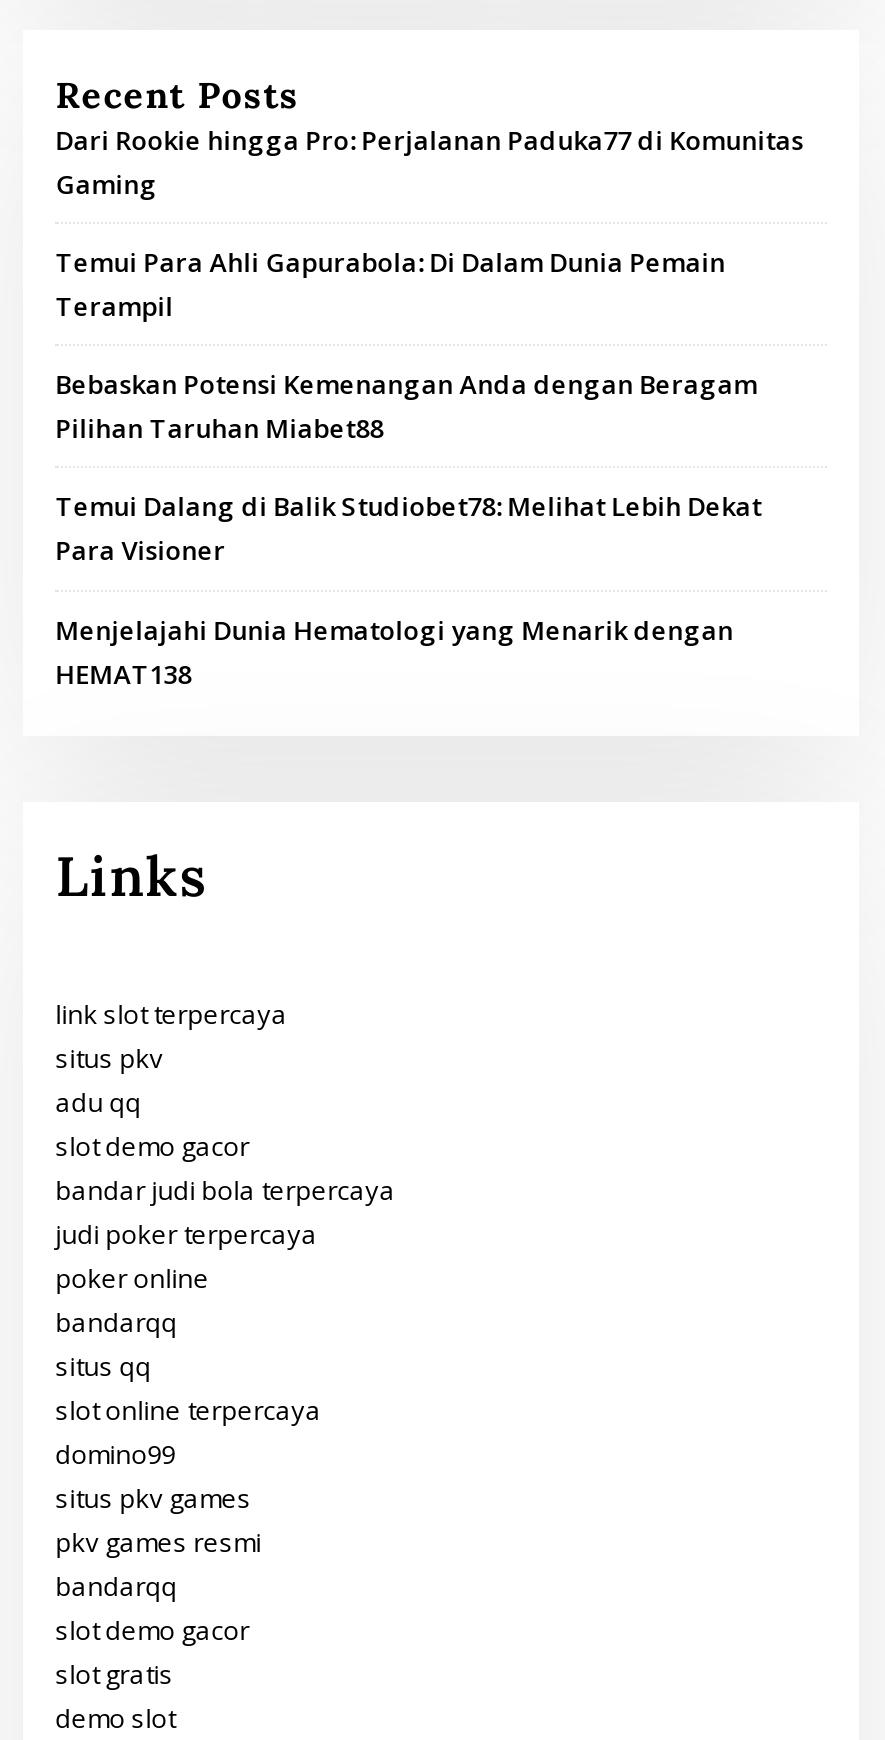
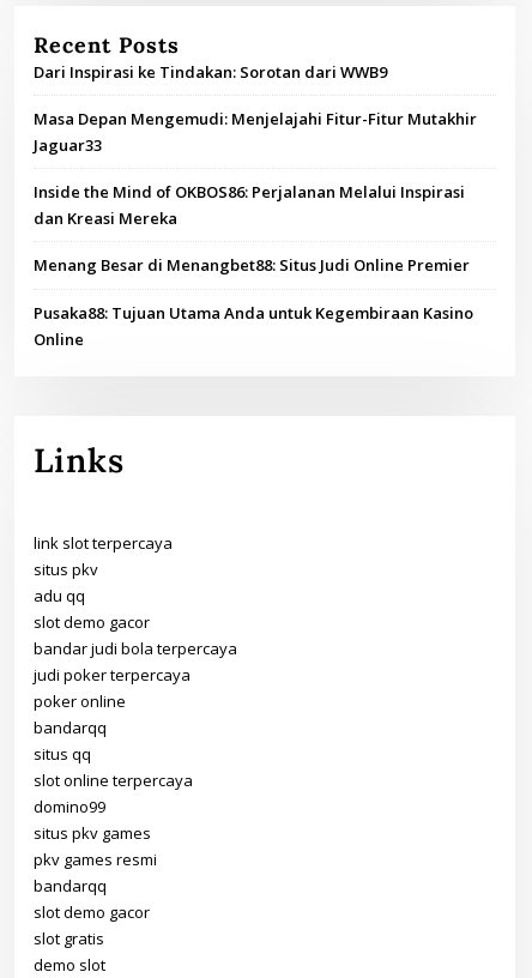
- Dari Rookie hingga Pro: Perjalanan Paduka77 di Komunitas
- Gaming
+ Dari Inspirasi ke Tindakan: Sorotan dari WWB9

- Temui Para Ahli Gapurabola: Di Dalam Dunia Pemain
- Terampil
+ Masa Depan Mengemudi: Menjelajahi Fitur-Fitur Mutakhir
+ Jaguar33

- Bebaskan Potensi Kemenangan Anda dengan Beragam
- Pilihan Taruhan Miabet88
+ Inside the Mind of OKBOS86: Perjalanan Melalui Inspirasi
+ dan Kreasi Mereka

- Temui Dalang di Balik Studiobet78: Melihat Lebih Dekat
- Para Visioner
+ Menang Besar di Menangbet88: Situs Judi Online Premier

- Menjelajahi Dunia Hematologi yang Menarik dengan
- HEMAT138
+ Pusaka88: Tujuan Utama Anda untuk Kegembiraan Kasino
+ Online
